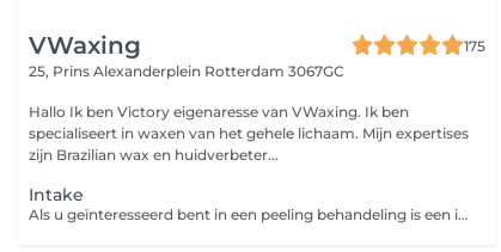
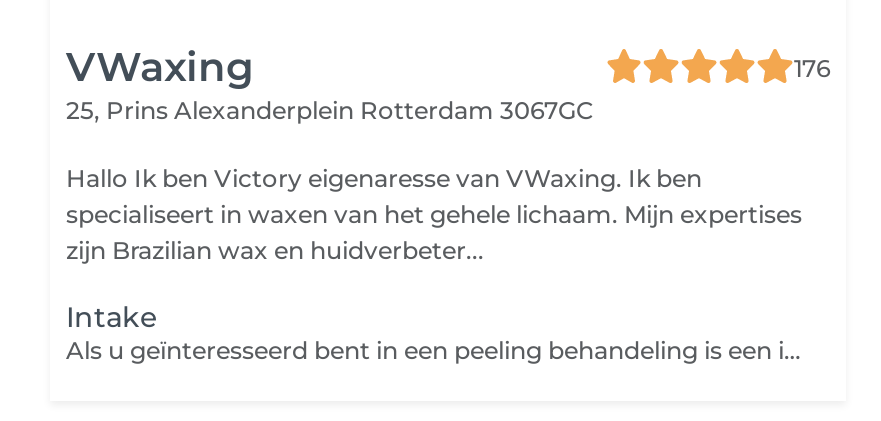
- 175
+ 176
